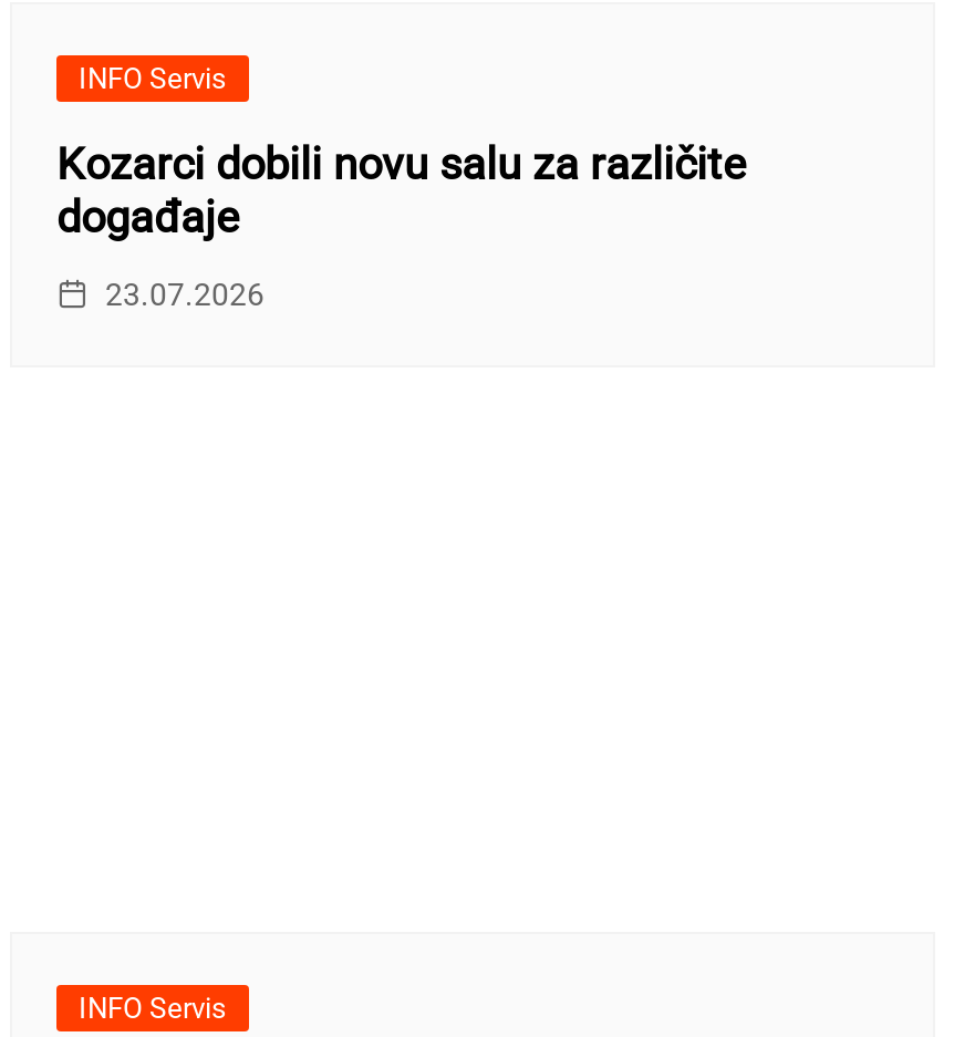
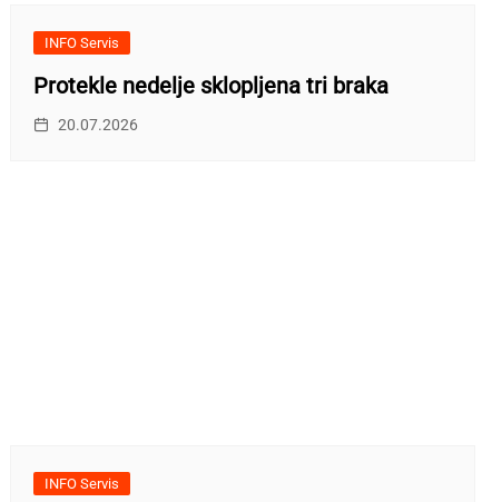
- Kozarci dobili novu salu za različite
- događaje
+ Protekle nedelje sklopljena tri braka

- 23.07.2026
+ 20.07.2026
